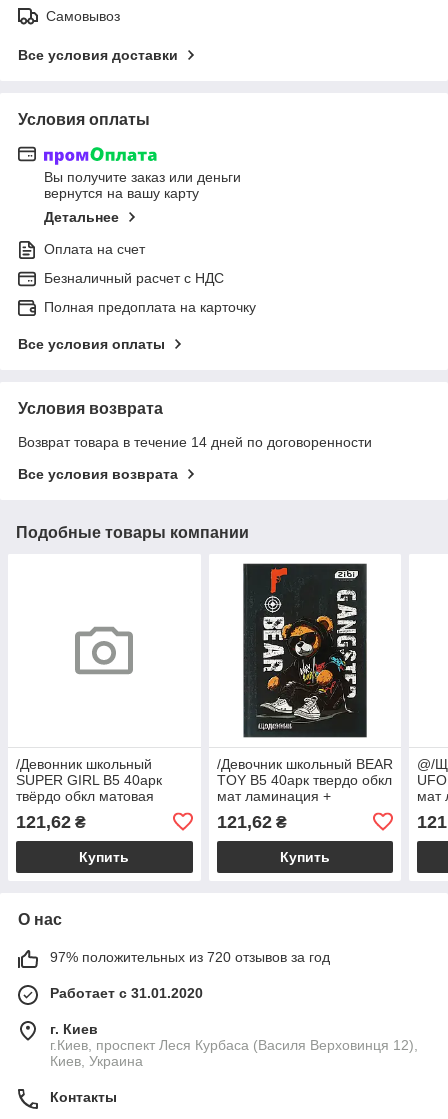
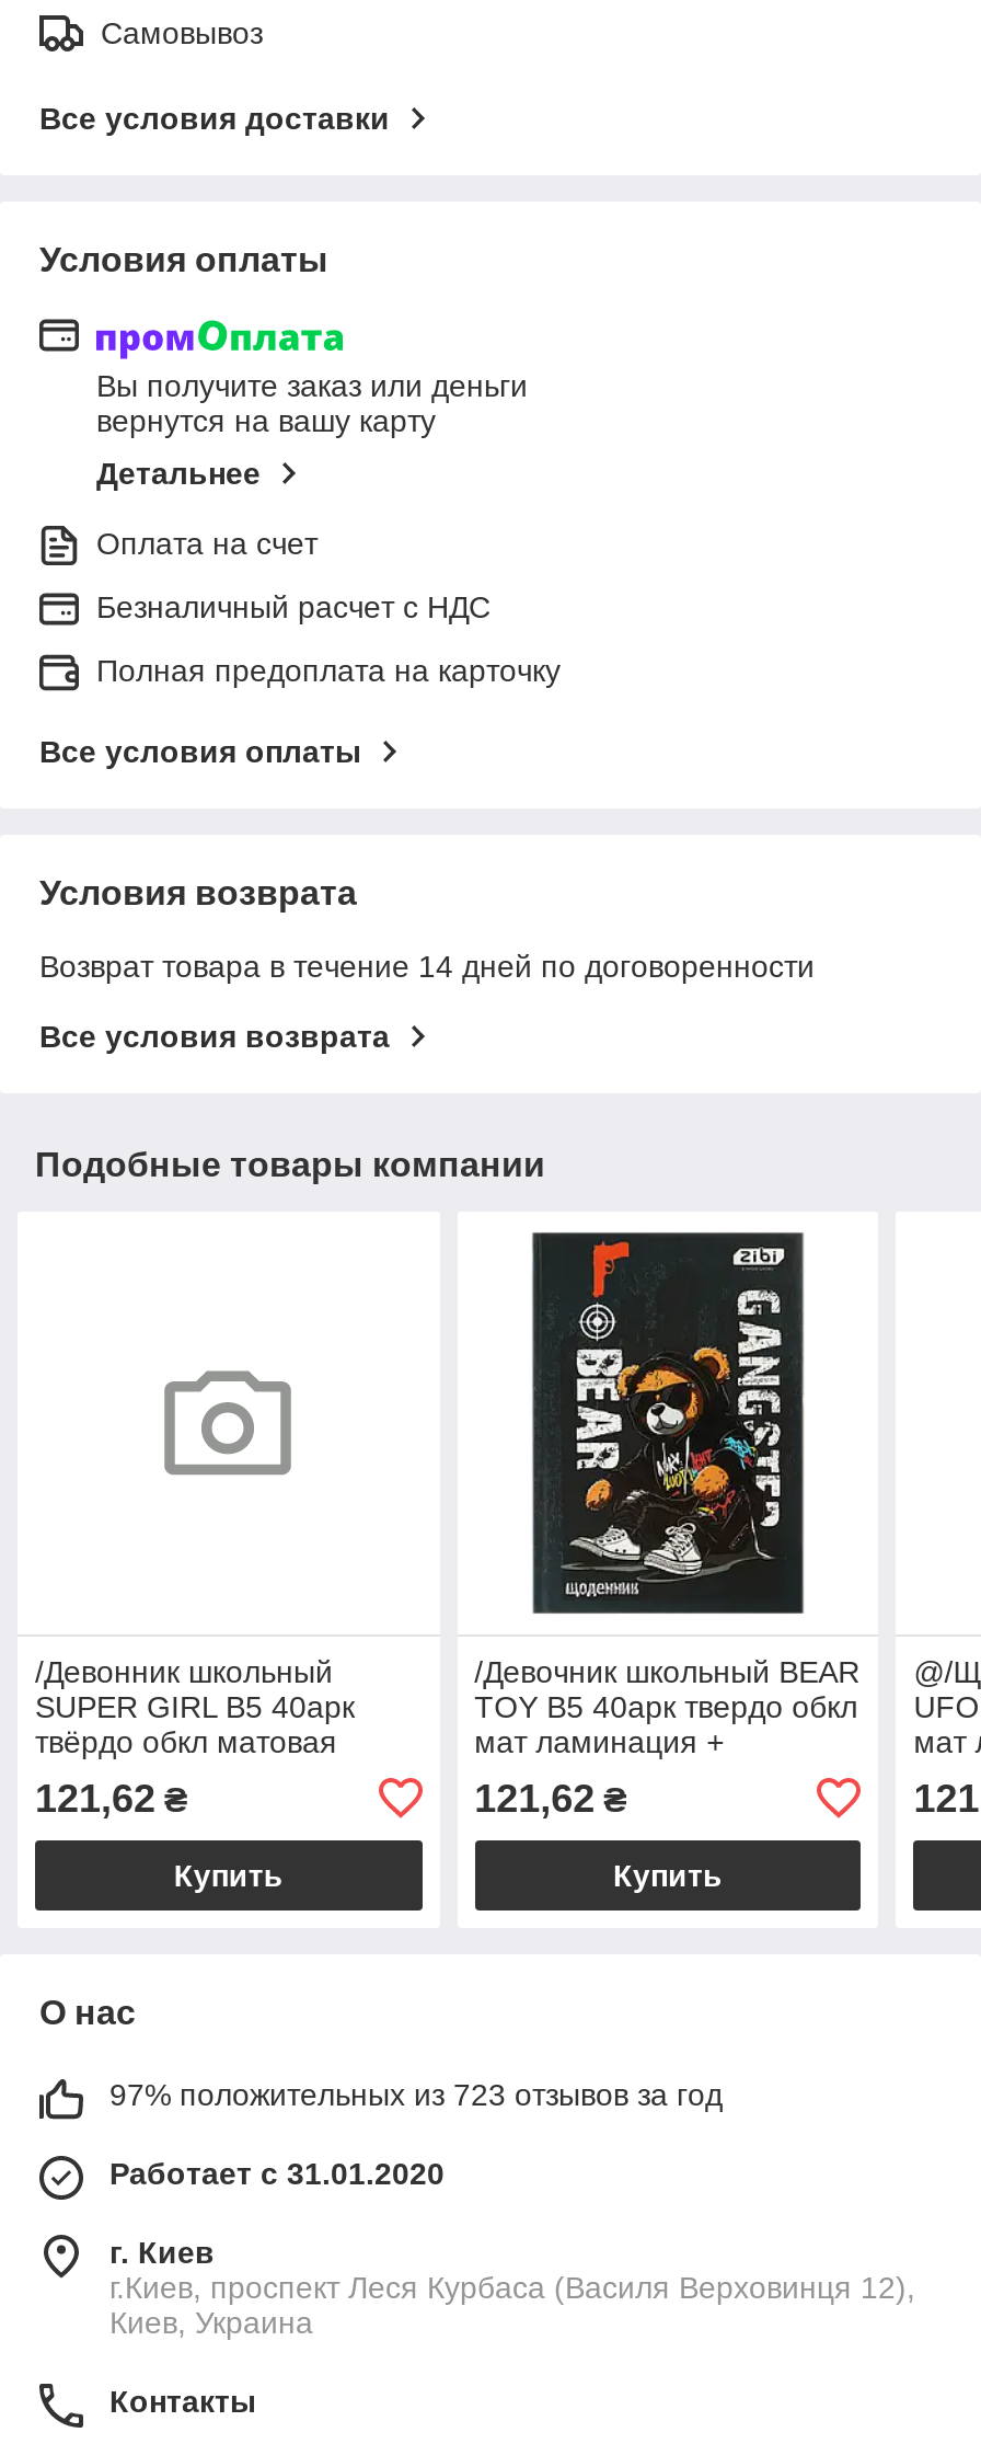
- 97% положительных из 720 отзывов за год
+ 97% положительных из 723 отзывов за год
